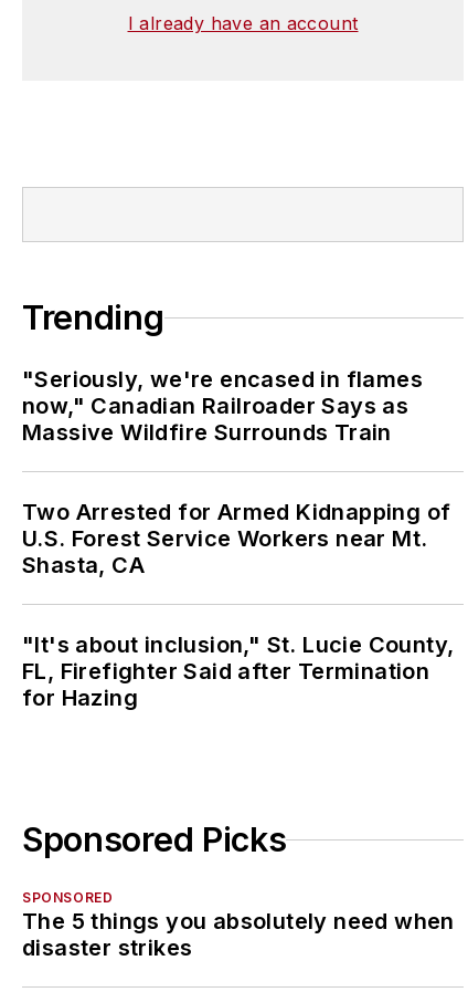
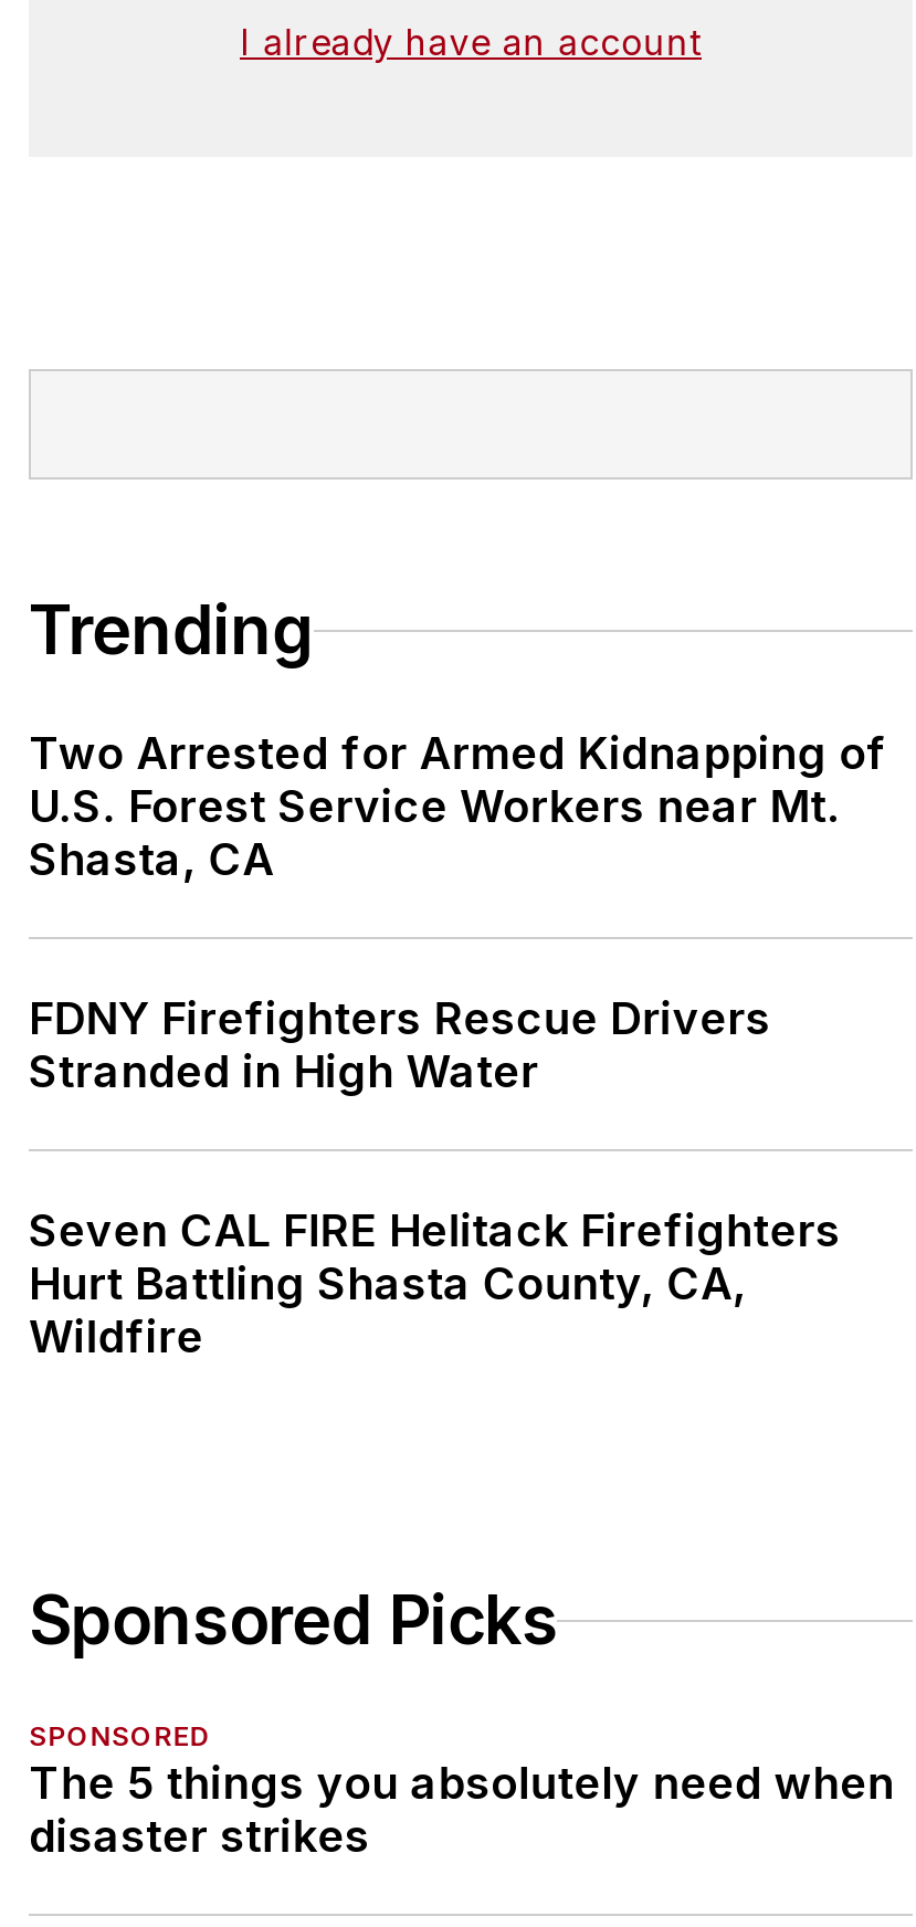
- "Seriously, we're encased in flames
- now," Canadian Railroader Says as
- Massive Wildfire Surrounds Train

moved up: Two Arrested for Armed Kidnapping of | U.S. Forest Service Workers near Mt. | Shasta, CA

- "It's about inclusion," St. Lucie County,
- FL, Firefighter Said after Termination
- for Hazing
+ FDNY Firefighters Rescue Drivers
+ Stranded in High Water
+ Seven CAL FIRE Helitack Firefighters
+ Hurt Battling Shasta County, CA,
+ Wildfire
